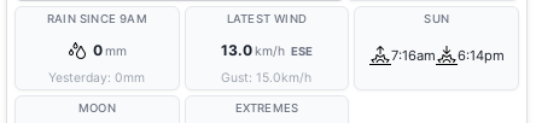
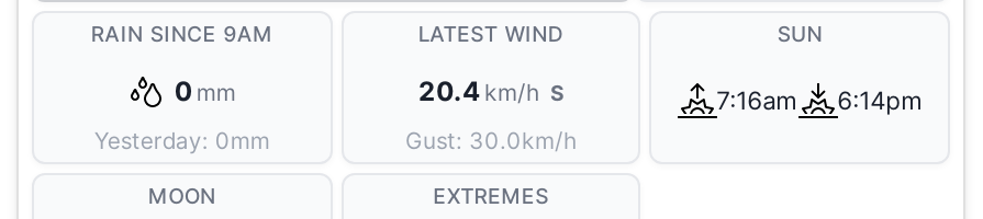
- 13.0 km/h ESE
+ 20.4 km/h S

- Gust: 15.0km/h
+ Gust: 30.0km/h
